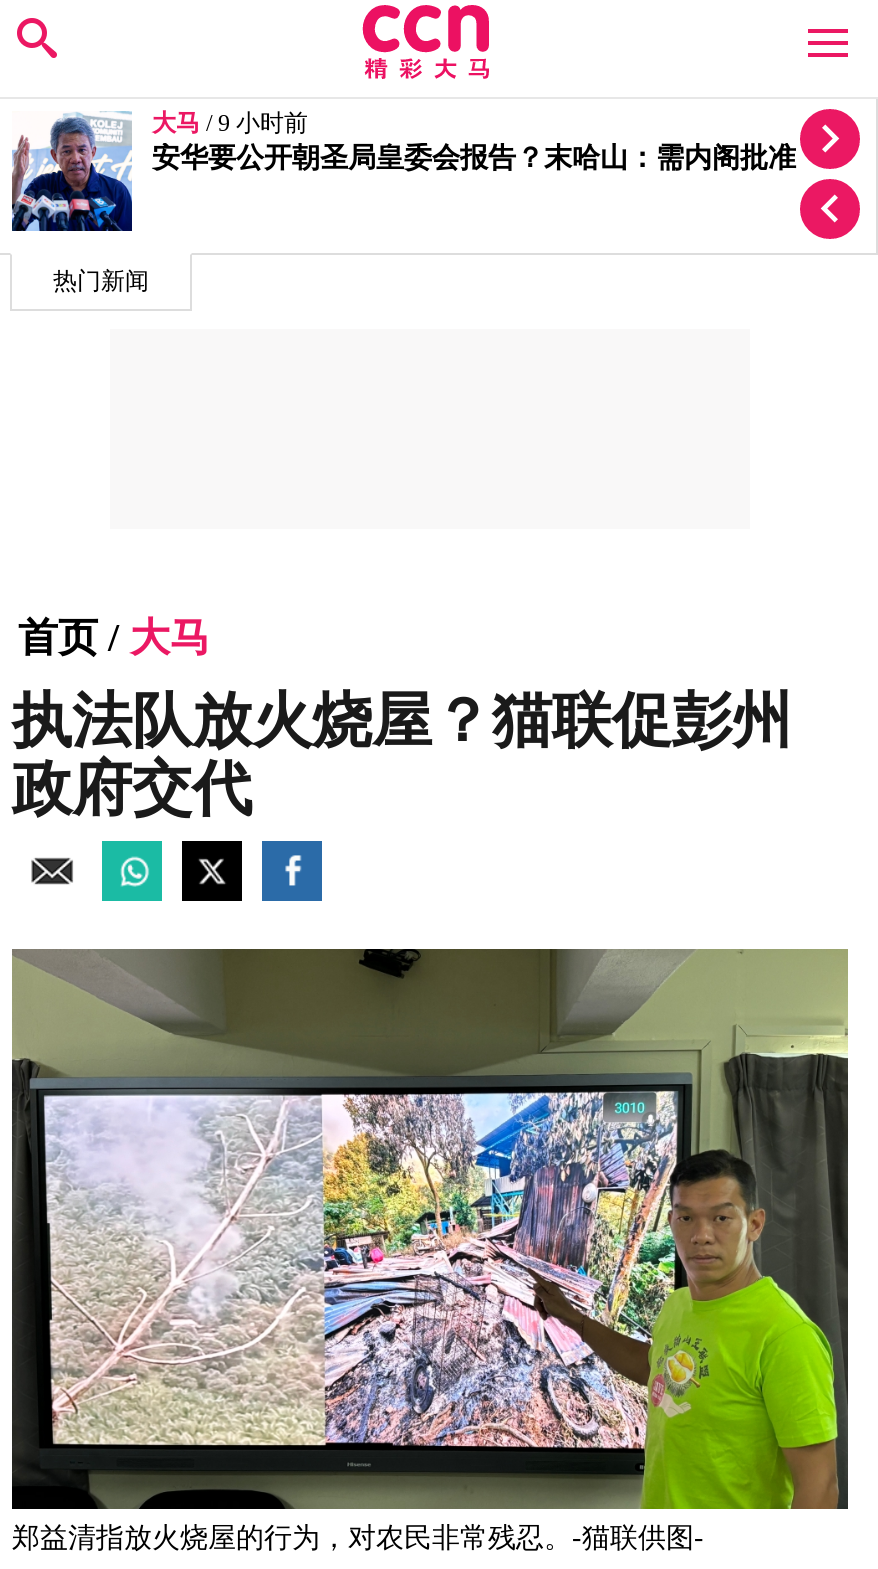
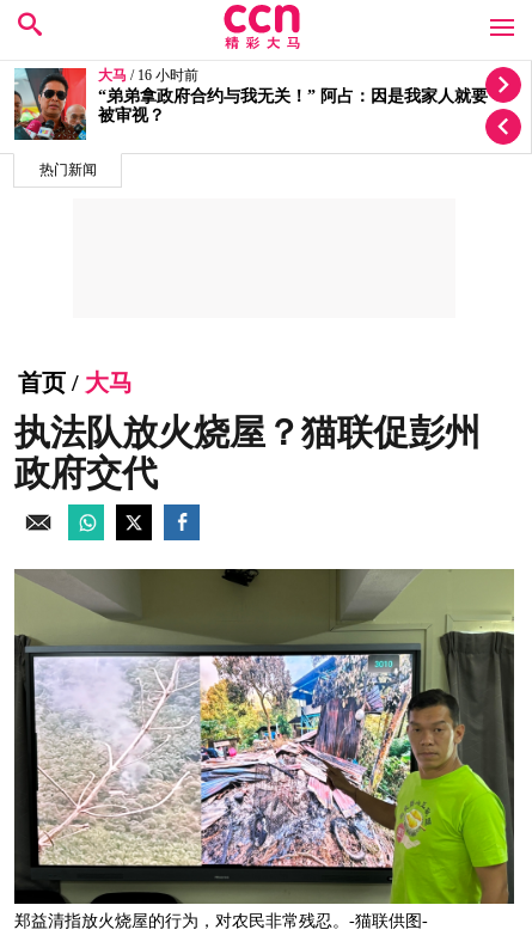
- [image]
- 大马/ 9 小时前
- 安华要公开朝圣局皇委会报告？末哈山：需内阁批准
+ [image]
+ 大马/ 16 小时前
+ “弟弟拿政府合约与我无关！” 阿占：因是我家人就要
+ 被审视？
